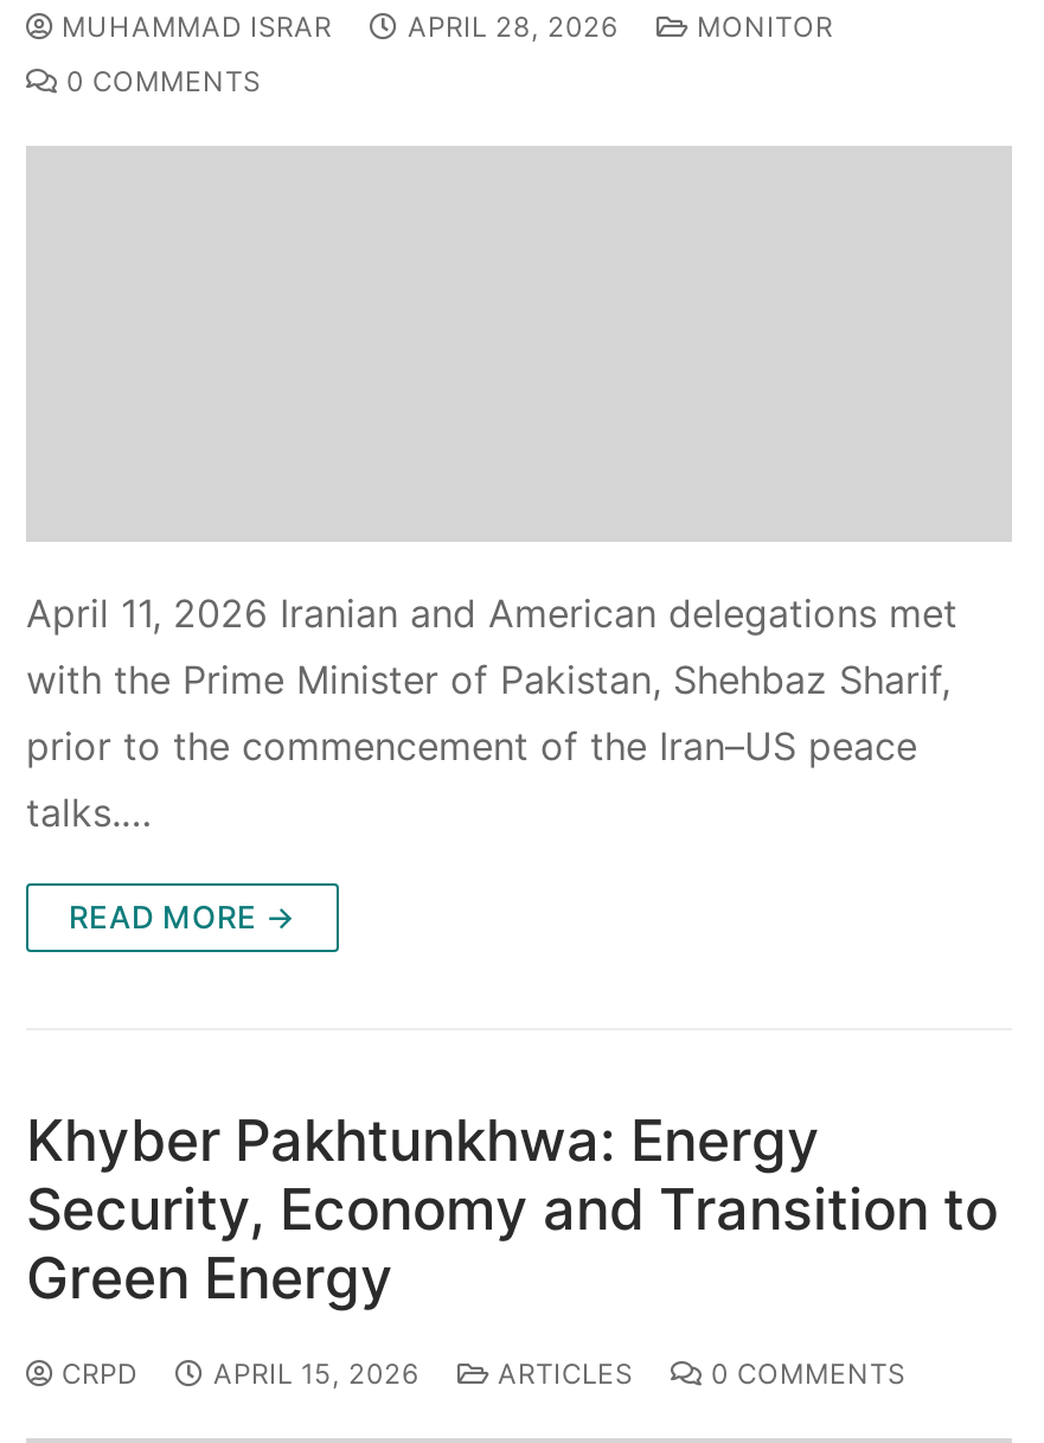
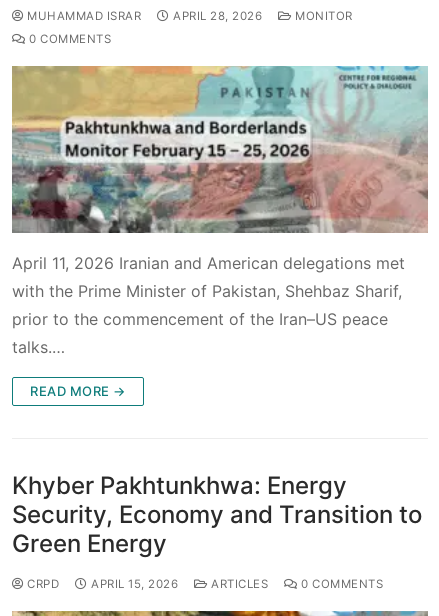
+ [image]
